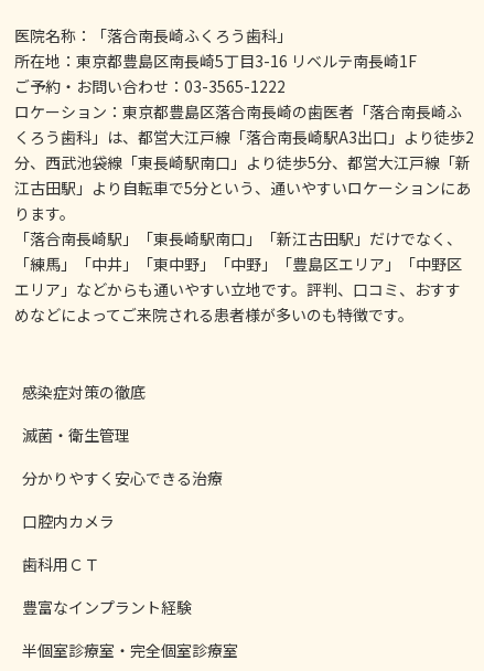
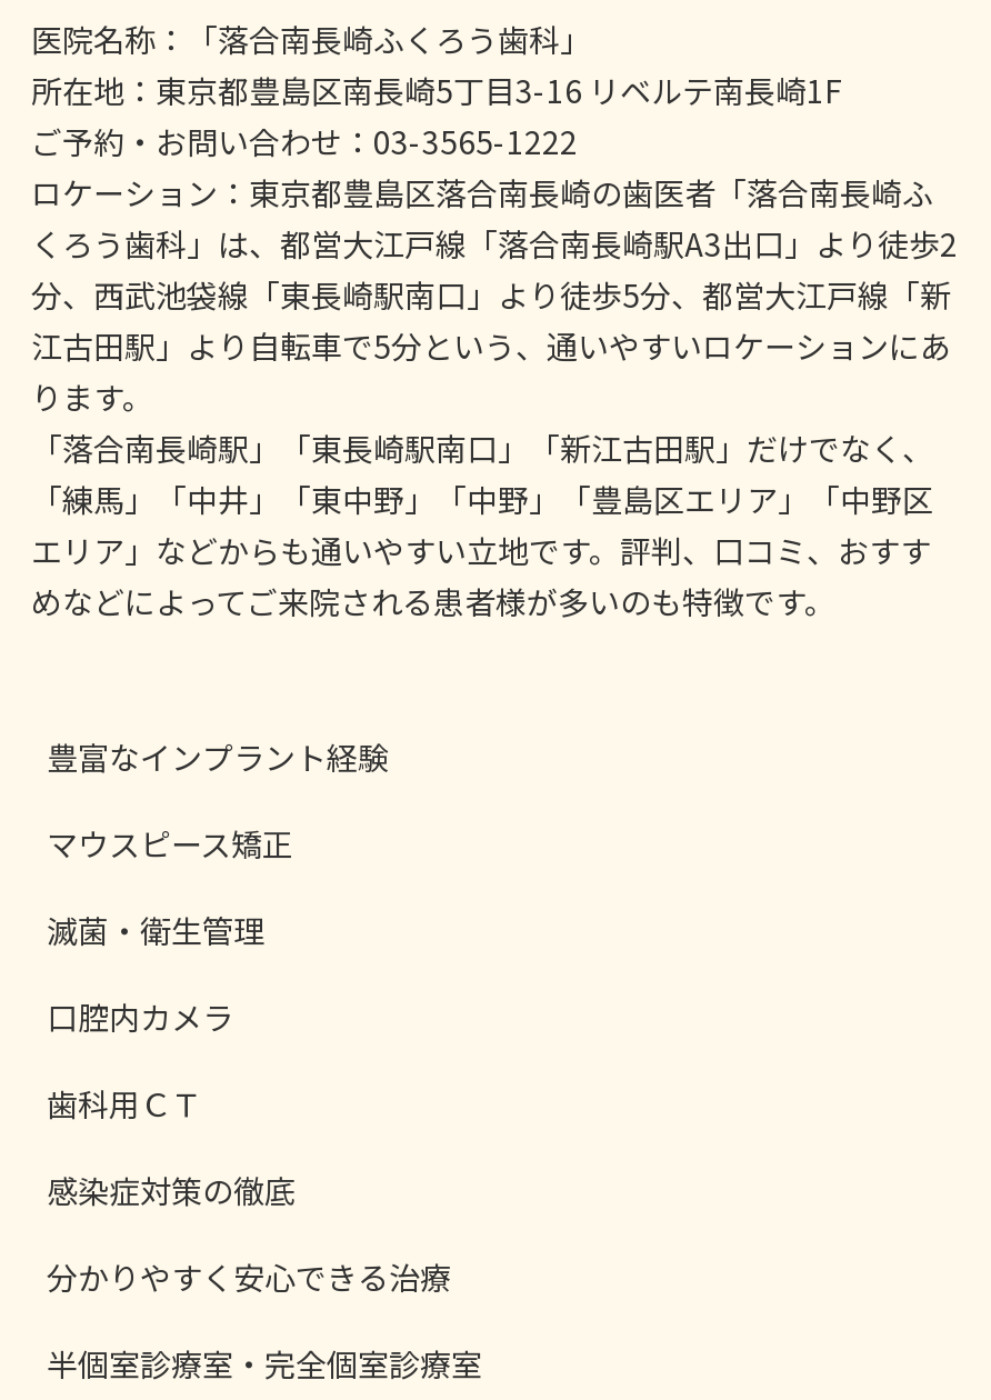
+ マウスピース矯正

moved down: 感染症対策の徹底

moved down: 分かりやすく安心できる治療

moved up: 豊富なインプラント経験
